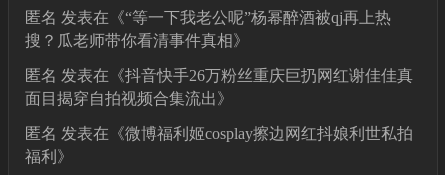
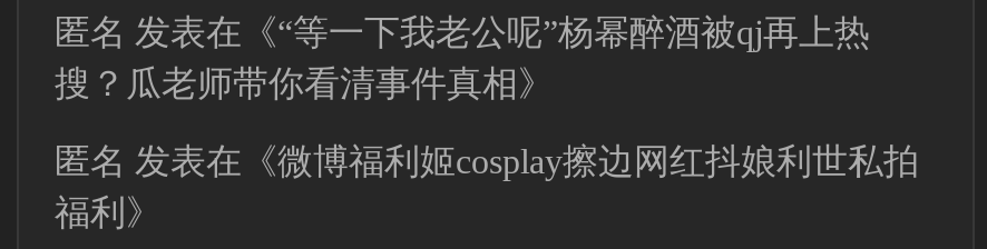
- 匿名发表在《抖音快手26万粉丝重庆巨扔网红谢佳佳真
- 面目揭穿自拍视频合集流出》
